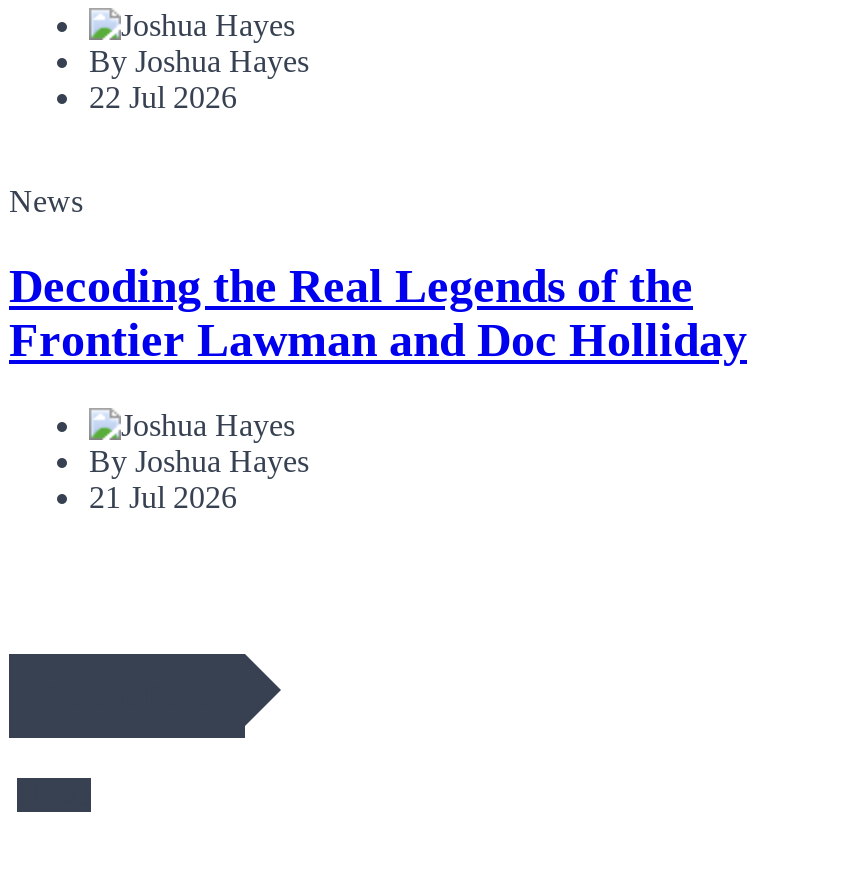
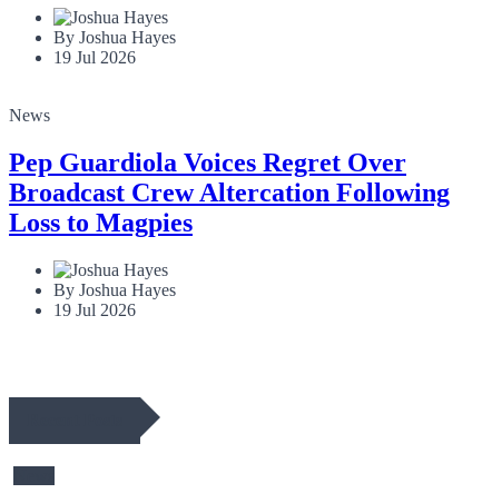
- 22 Jul 2026
+ 19 Jul 2026

- Decoding the Real Legends of the
- Frontier Lawman and Doc Holliday
+ Pep Guardiola Voices Regret Over
+ Broadcast Crew Altercation Following
+ Loss to Magpies

- 21 Jul 2026
+ 19 Jul 2026
